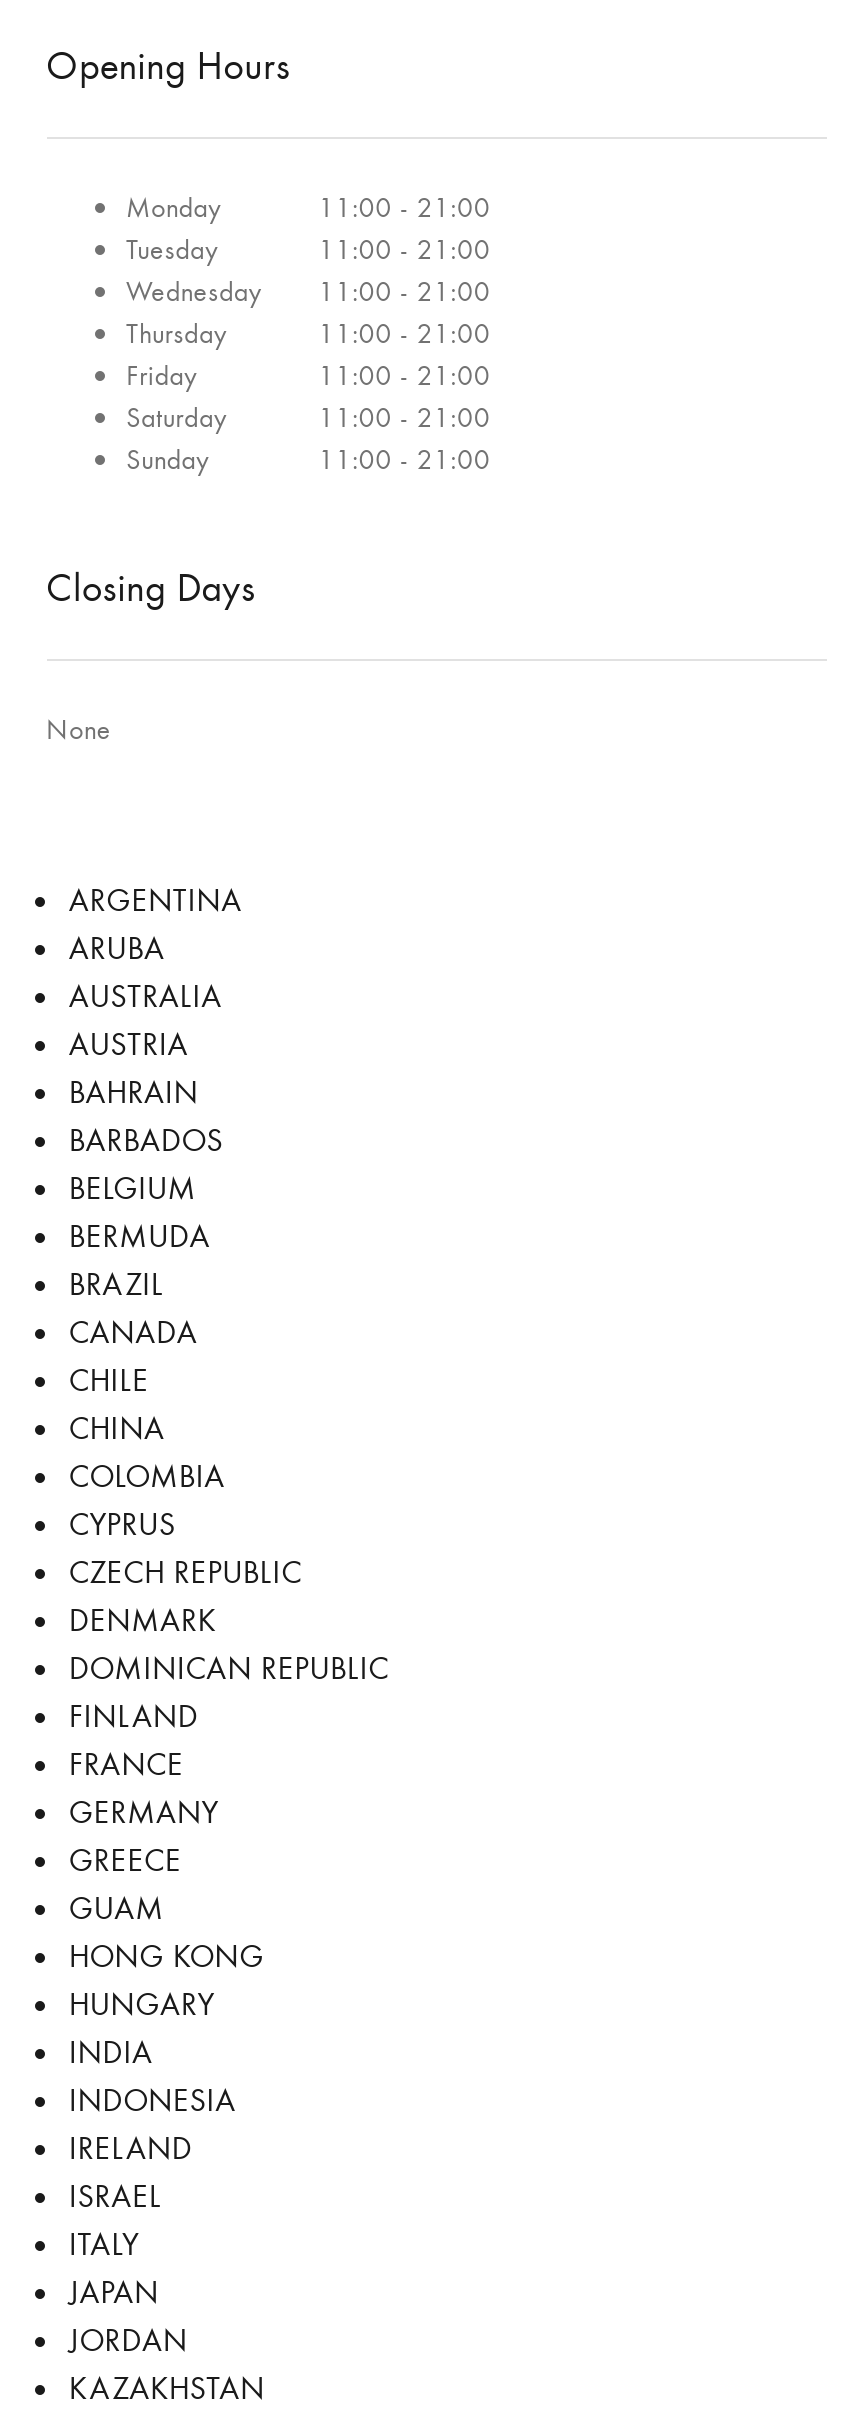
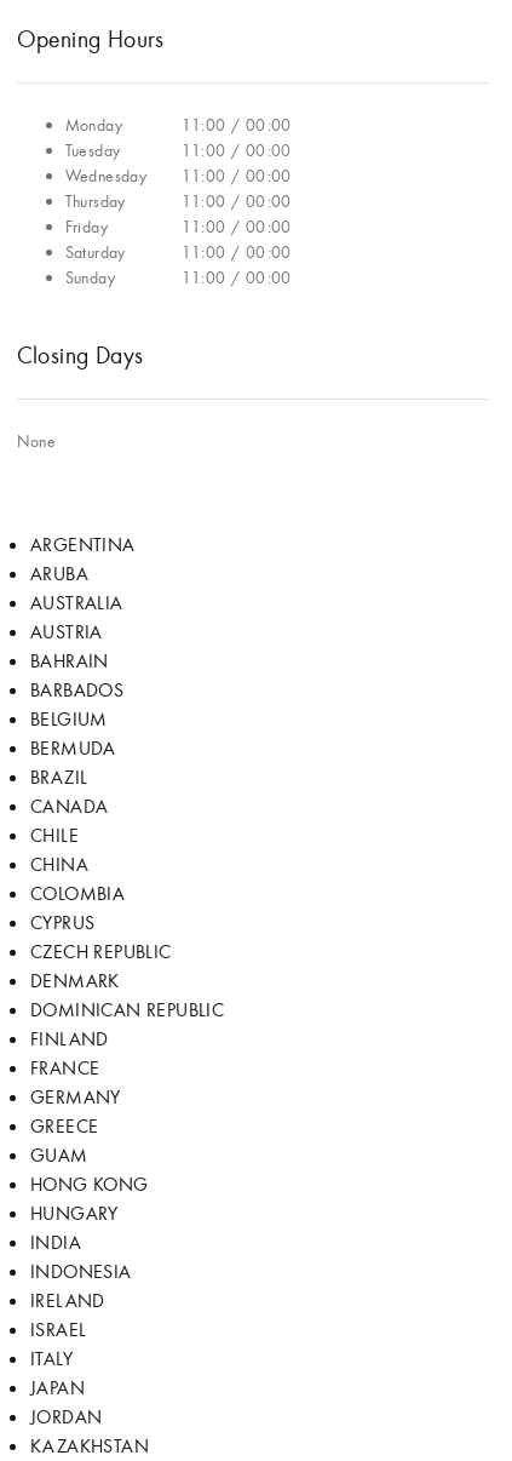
- 11:00 - 21:00
+ 11:00 / 00:00

- 11:00 - 21:00
+ 11:00 / 00:00

- Wednesday 11:00 - 21:00
+ Wednesday 11:00 / 00:00

- 11:00 - 21:00
+ 11:00 / 00:00

- 11:00 - 21:00
+ 11:00 / 00:00

- 11:00 - 21:00
+ 11:00 / 00:00

- 11:00 - 21:00
+ 11:00 / 00:00
